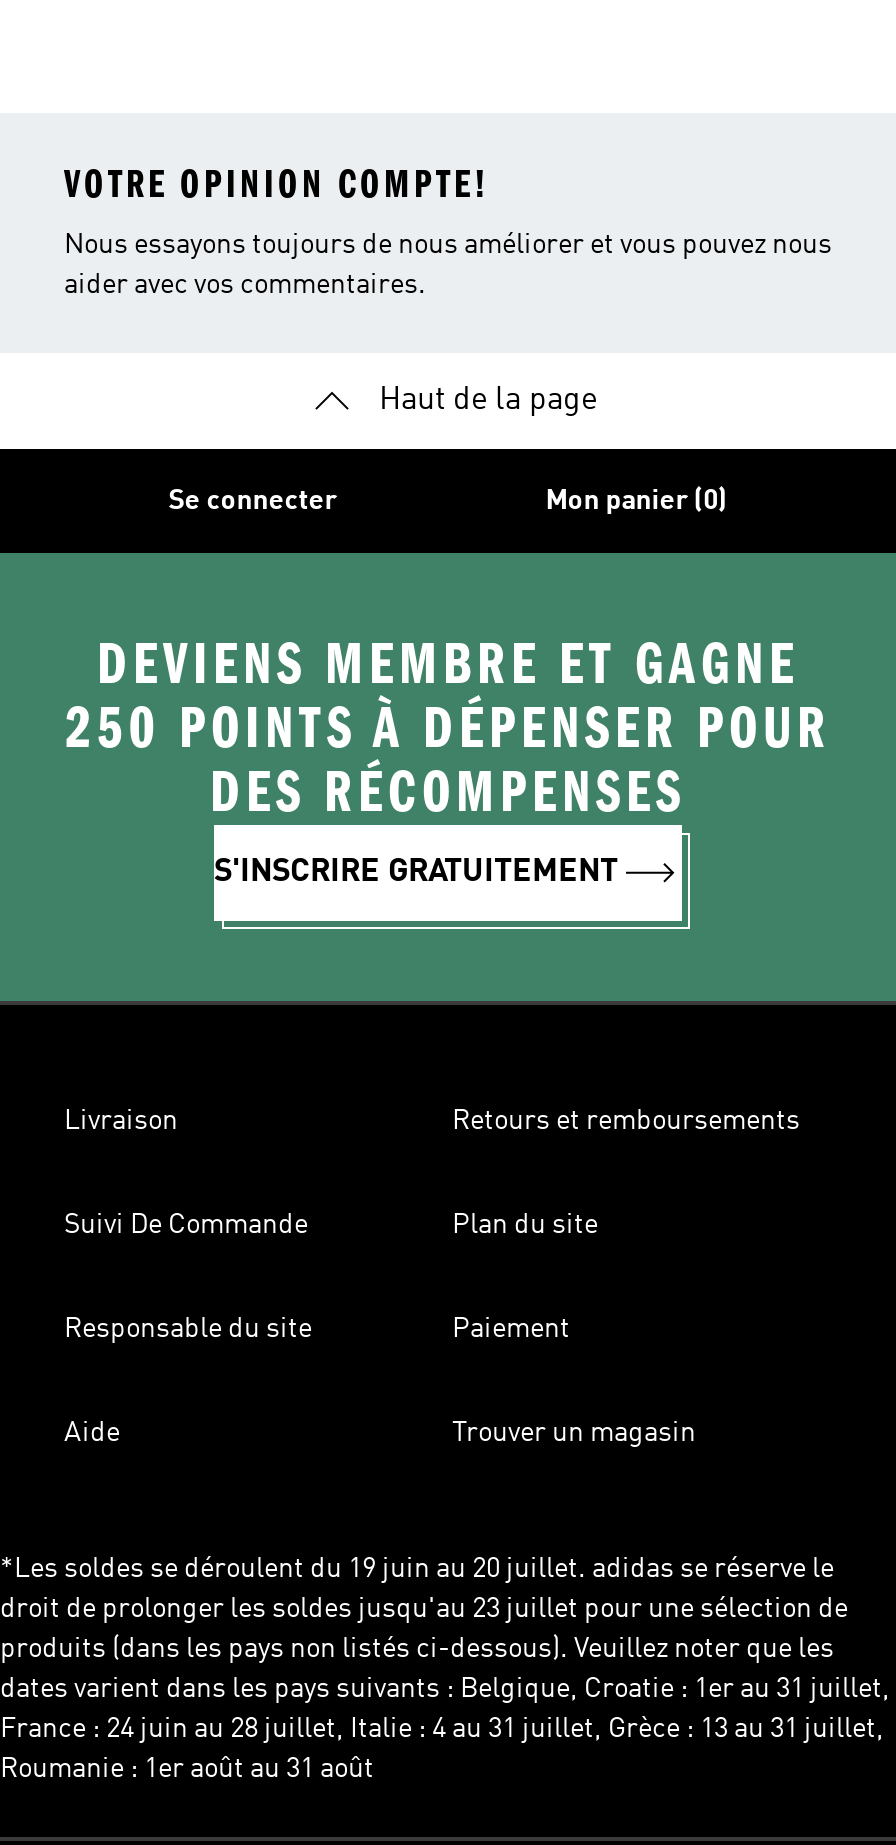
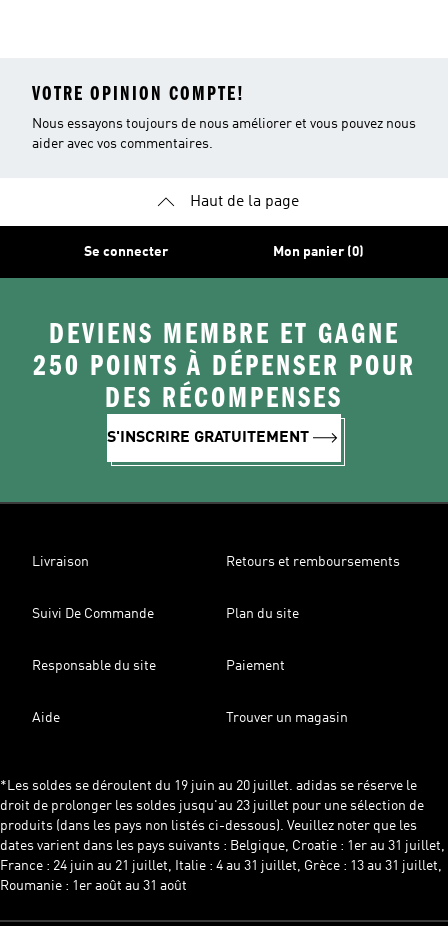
- France : 24 juin au 28 juillet, Italie : 4 au 31 juillet, Grèce : 13 au 31 juillet,
+ France : 24 juin au 21 juillet, Italie : 4 au 31 juillet, Grèce : 13 au 31 juillet,
